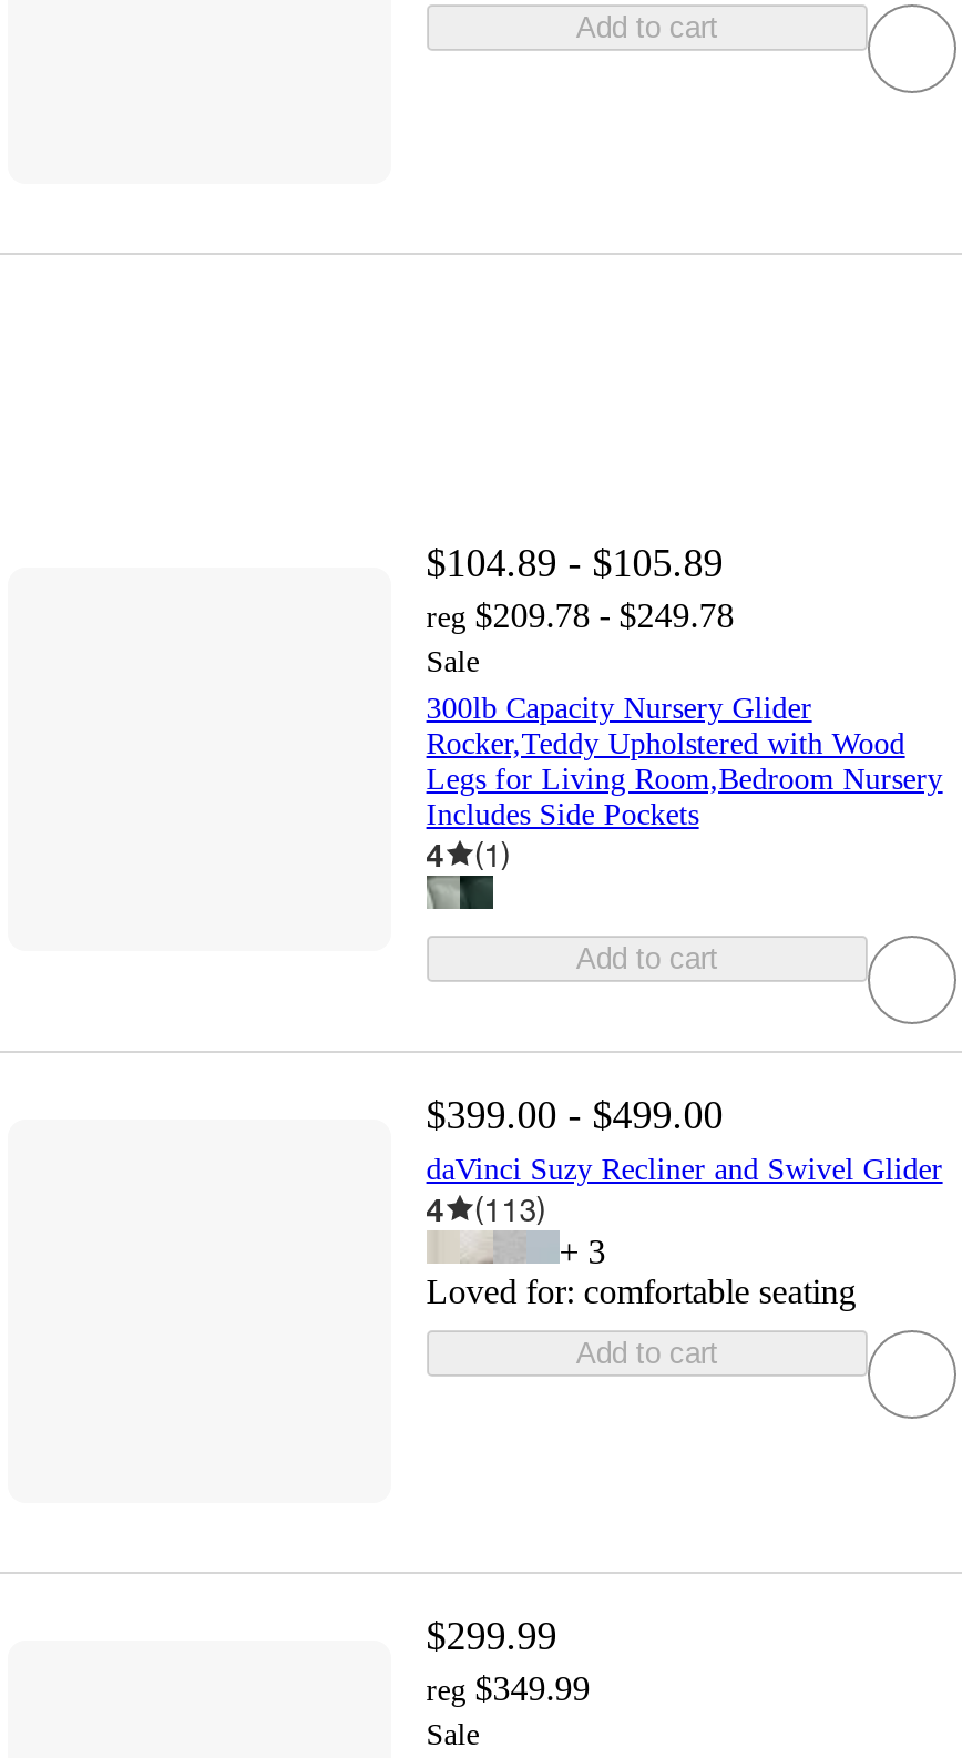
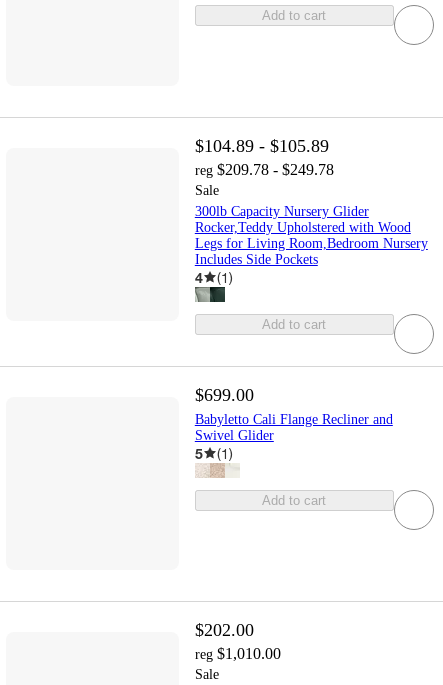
- $399.00 - $499.00
- daVinci Suzy Recliner and Swivel Glider
- 4
- (113)
- + 3
- Loved for: comfortable seating
+ $699.00
+ Babyletto Cali Flange Recliner and
+ Swivel Glider
+ 5
+ (1)

- $299.99
+ $202.00

- reg $349.99
+ reg $1,010.00
